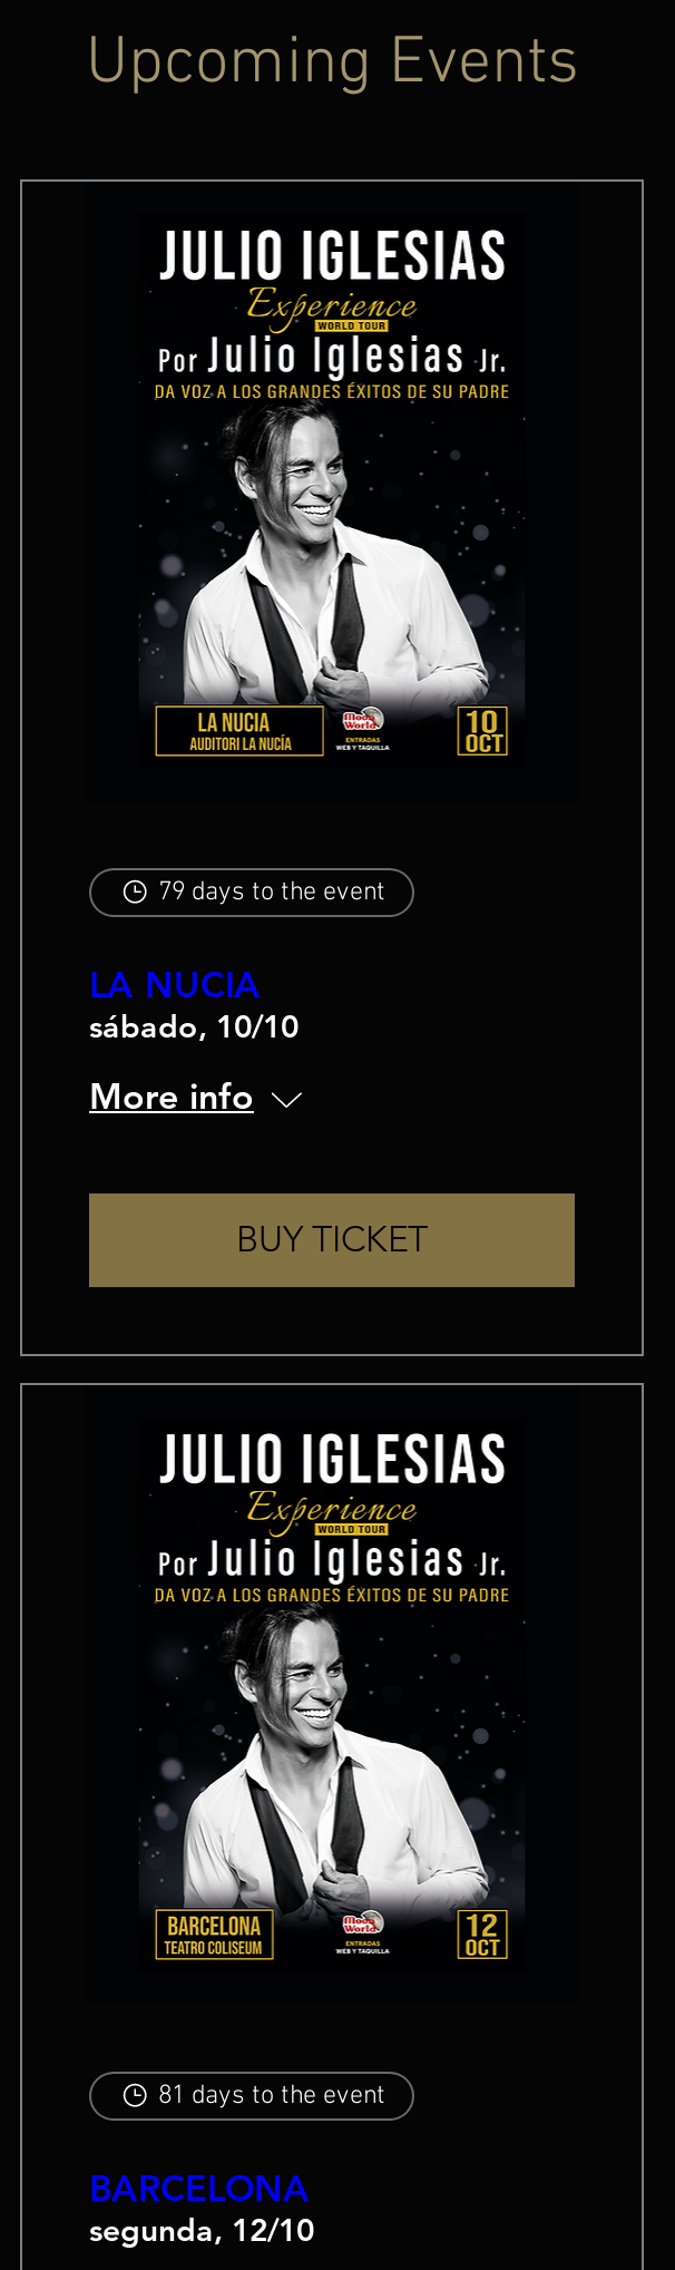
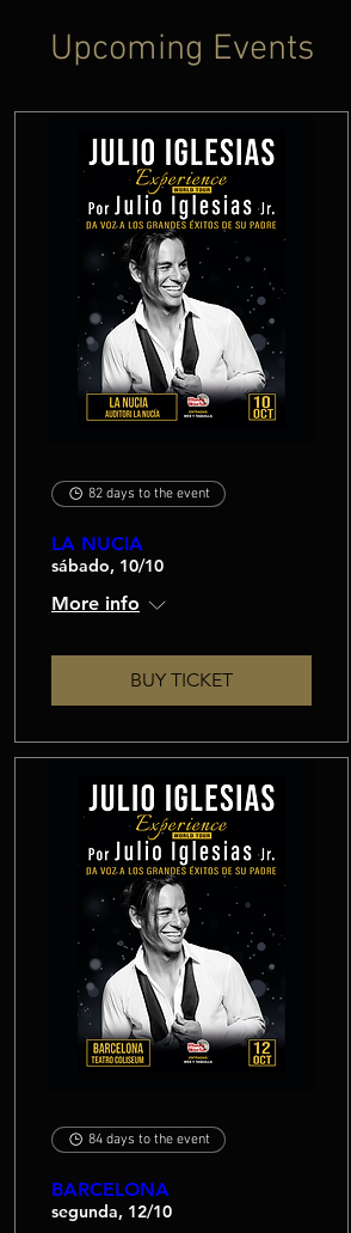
- 79 days to the event
+ 82 days to the event

- 81 days to the event
+ 84 days to the event
